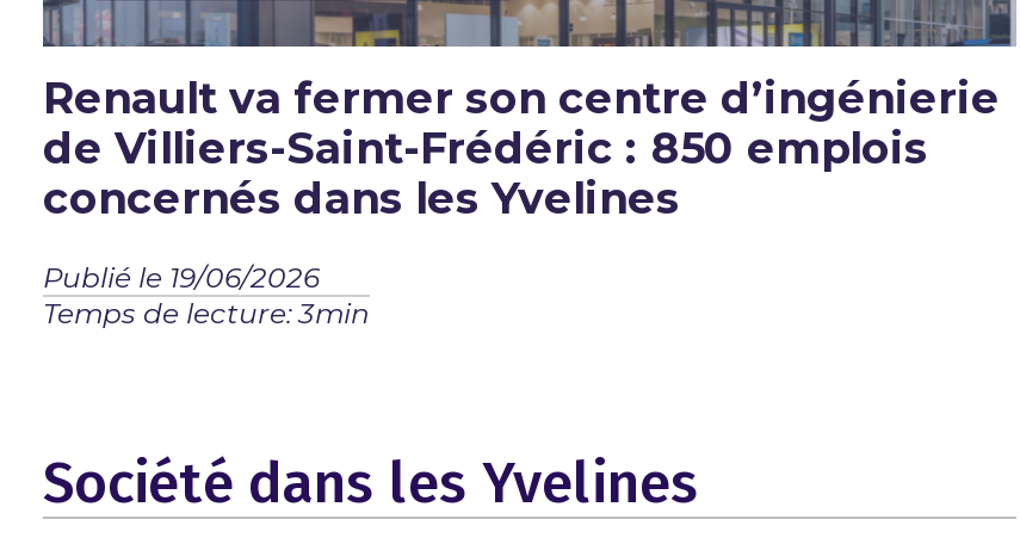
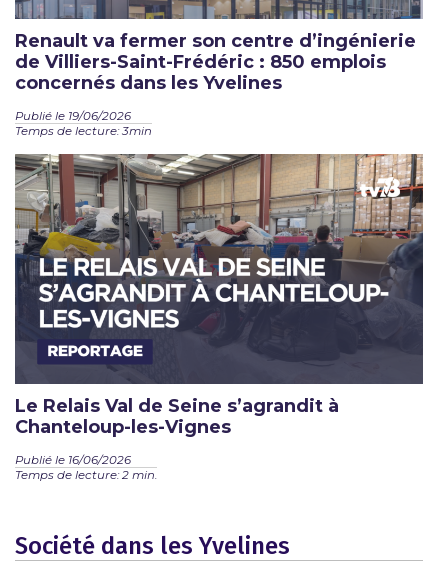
+ [image]
+ Le Relais Val de Seine s’agrandit à
+ Chanteloup-les-Vignes
+ Publié le 16/06/2026
+ Temps de lecture: 2 min.
